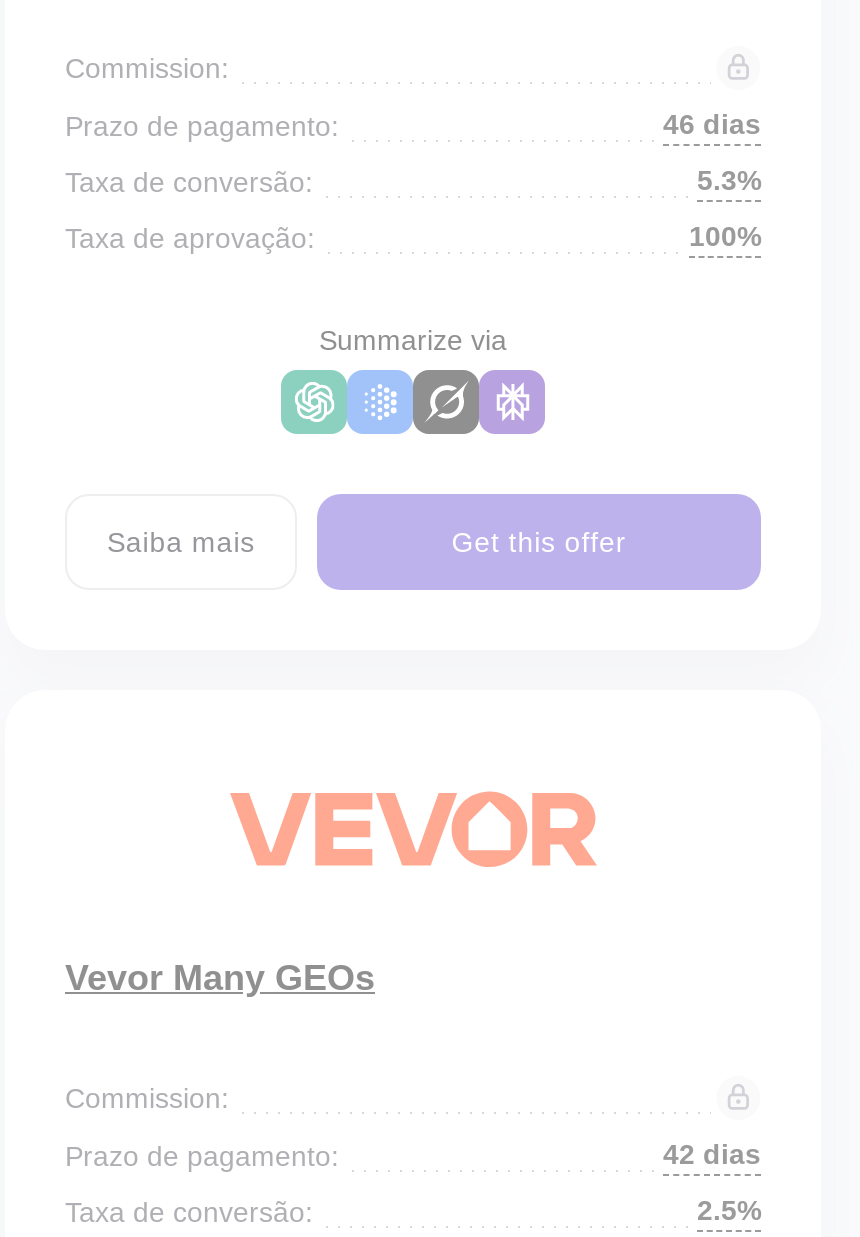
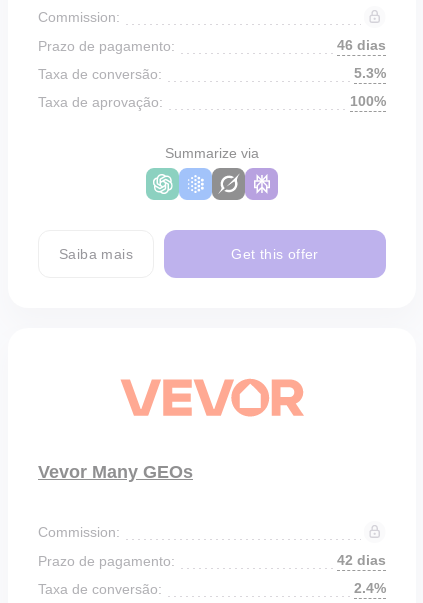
- 2.5%
+ 2.4%
